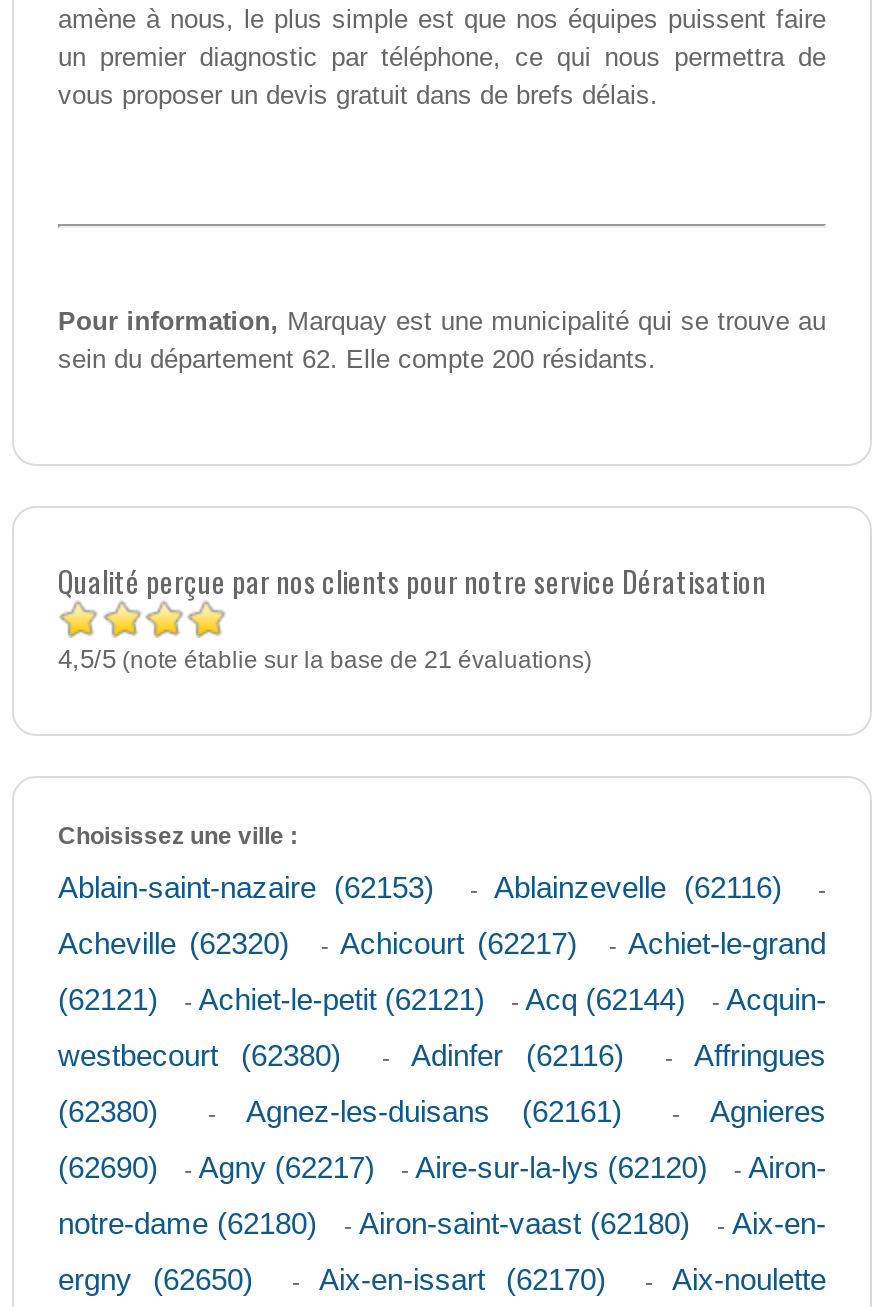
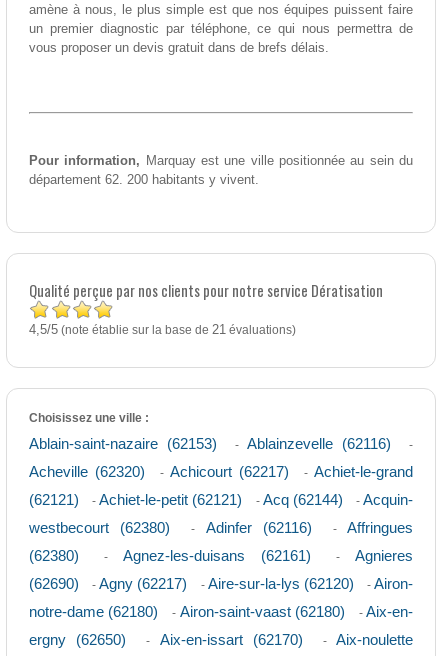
- Pour information, Marquay est une municipalité qui se trouve au
- sein du département 62. Elle compte 200 résidants.
+ Pour information, Marquay est une ville positionnée au sein du
+ département 62. 200 habitants y vivent.
